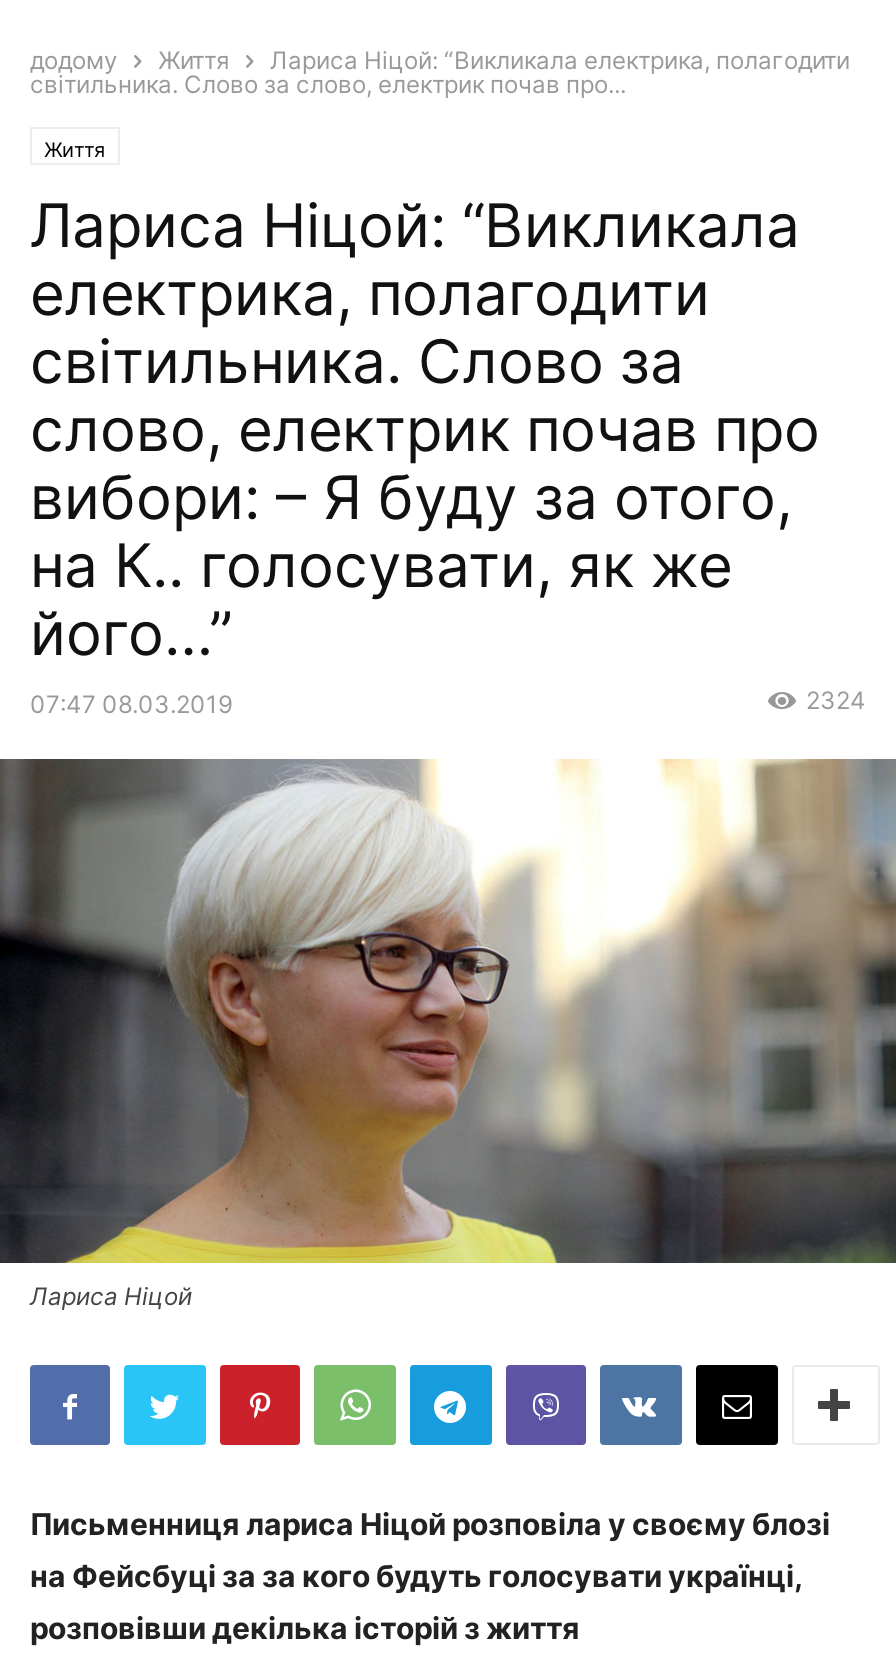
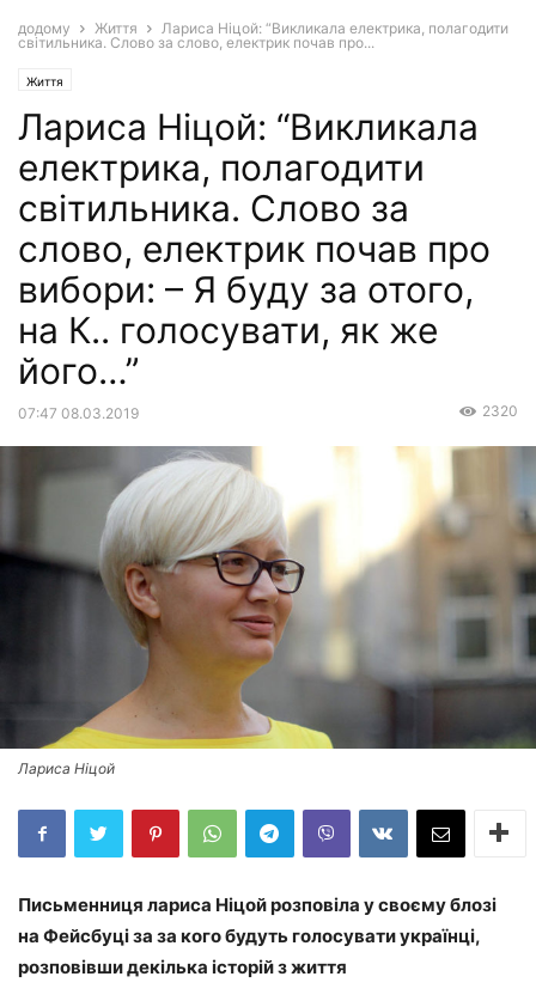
- 2324
+ 2320
